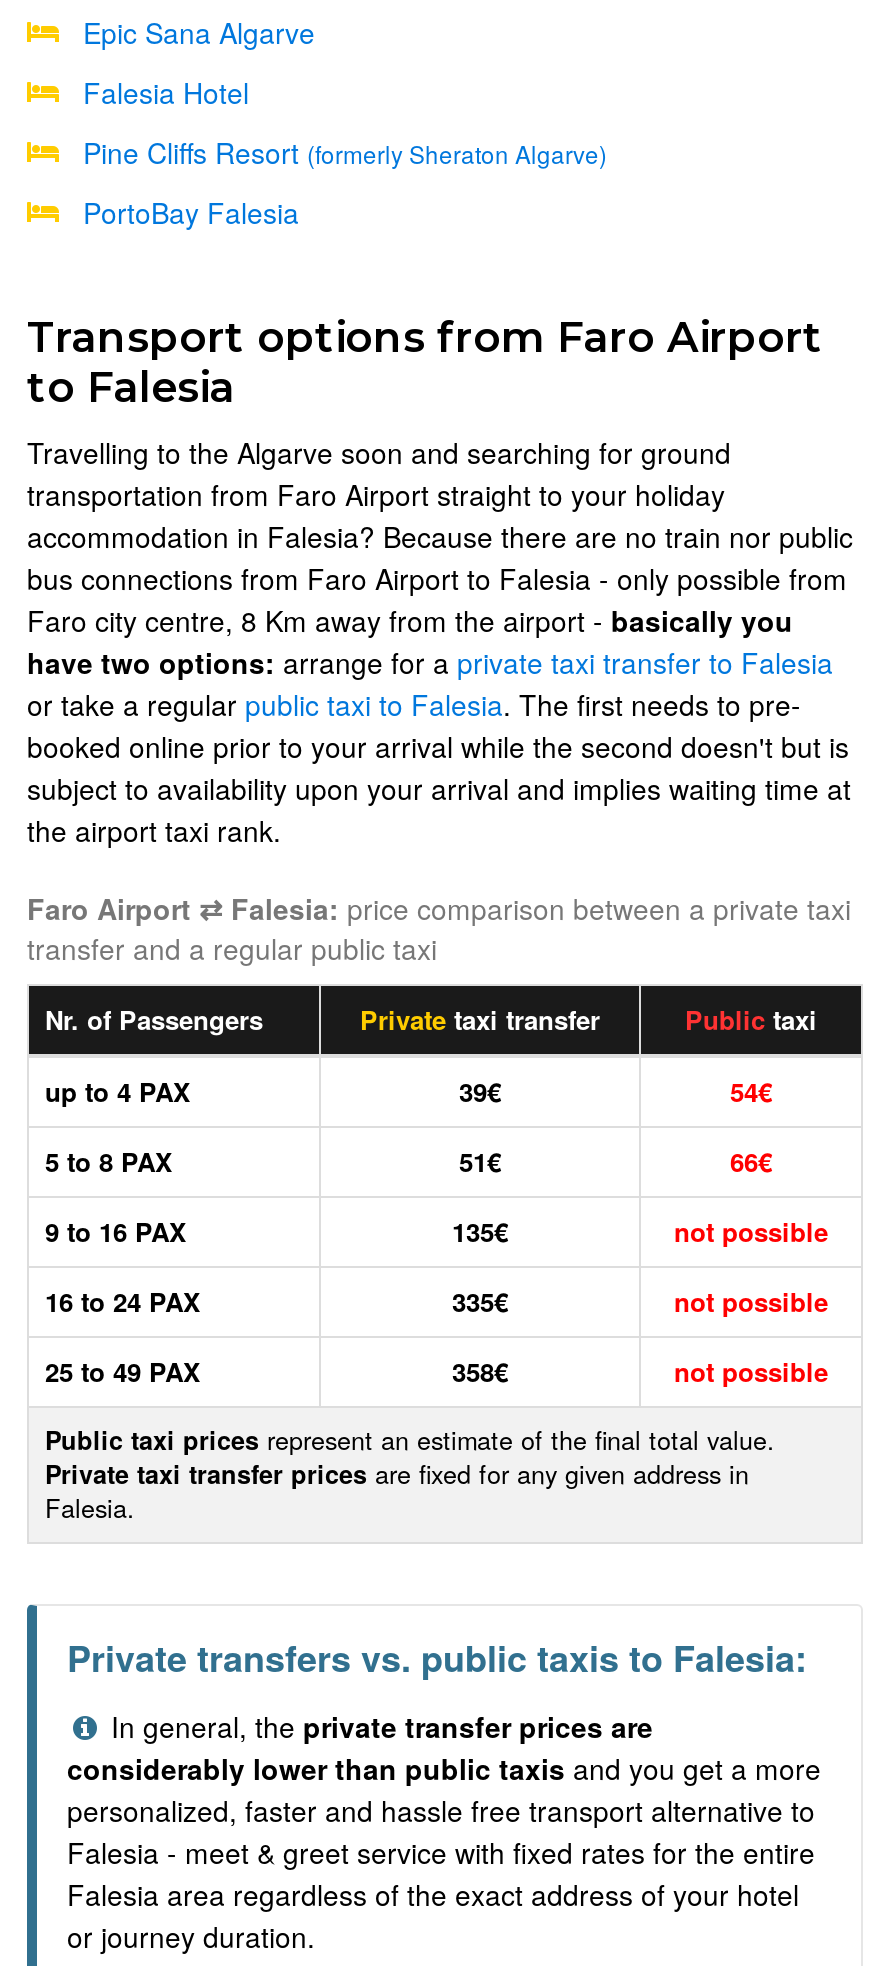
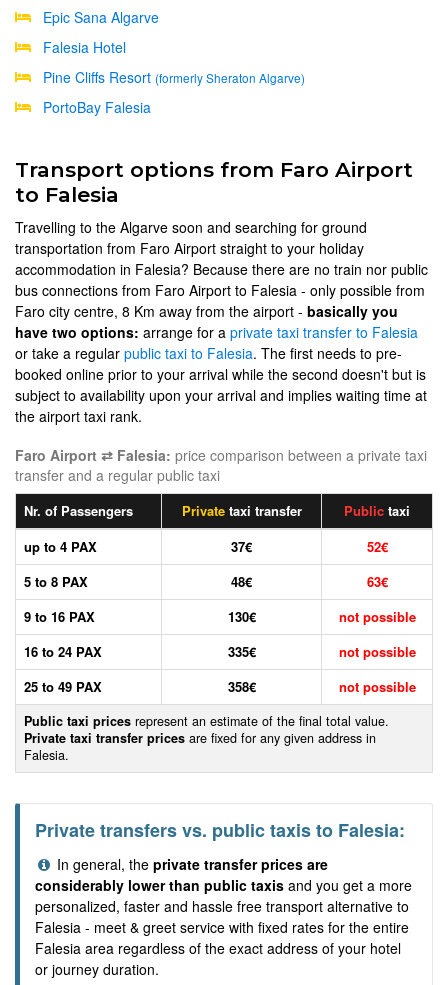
- 39€
+ 37€

- 54€
+ 52€

- 51€
+ 48€

- 66€
+ 63€

- 135€
+ 130€
